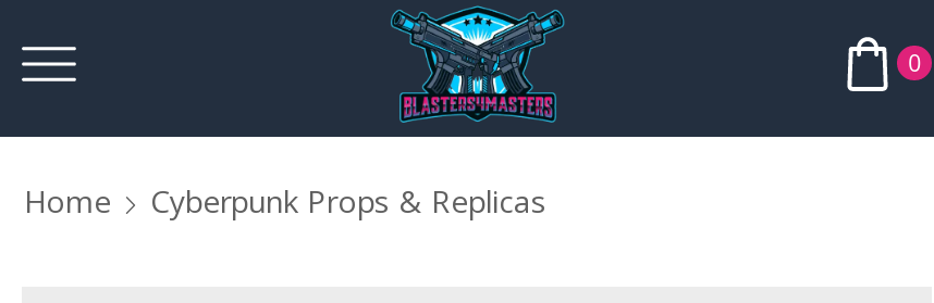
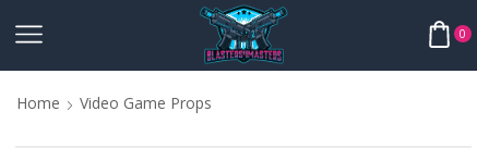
- Cyberpunk Props & Replicas
+ Video Game Props
